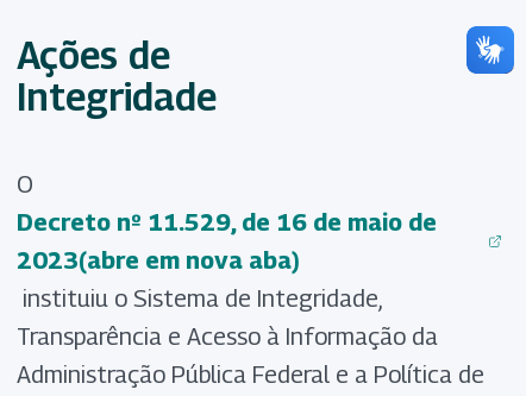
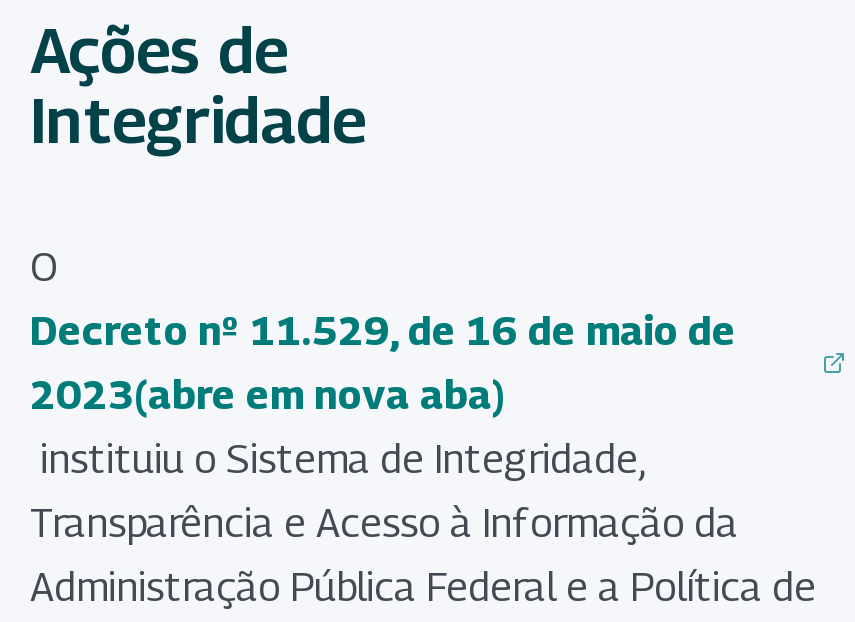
- [image]
